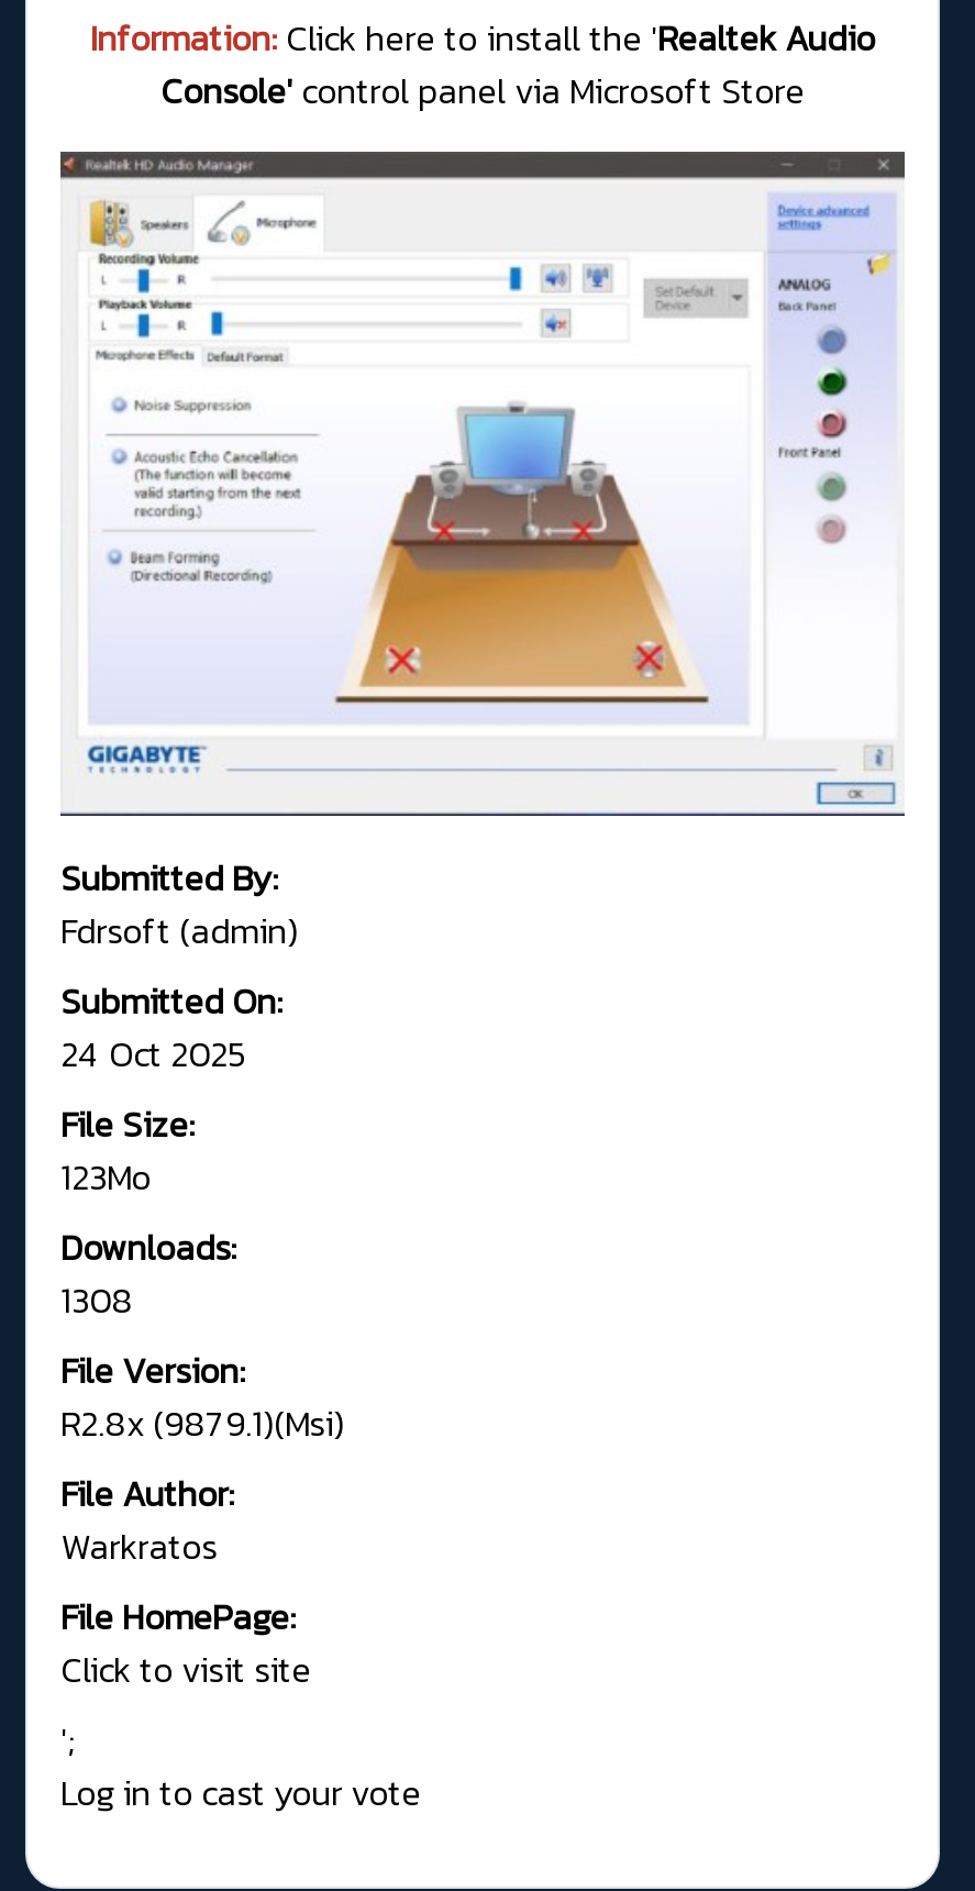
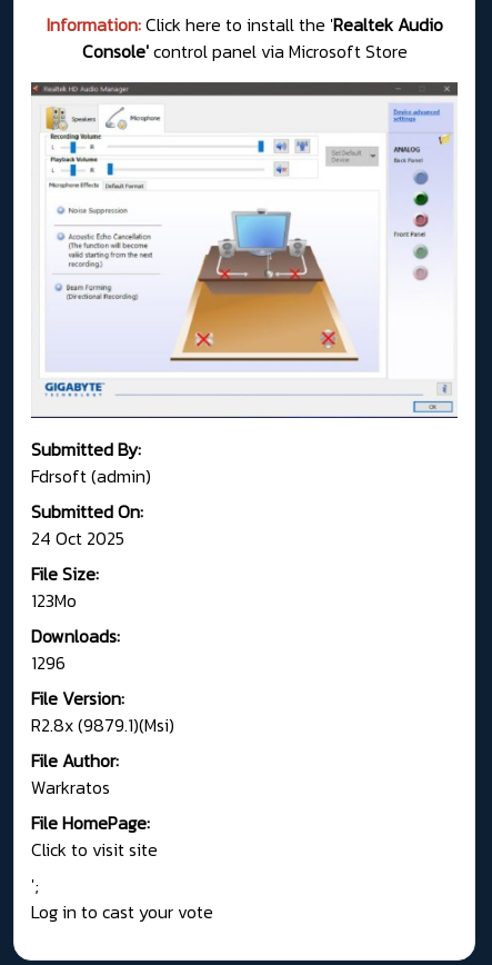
- 1308
+ 1296
